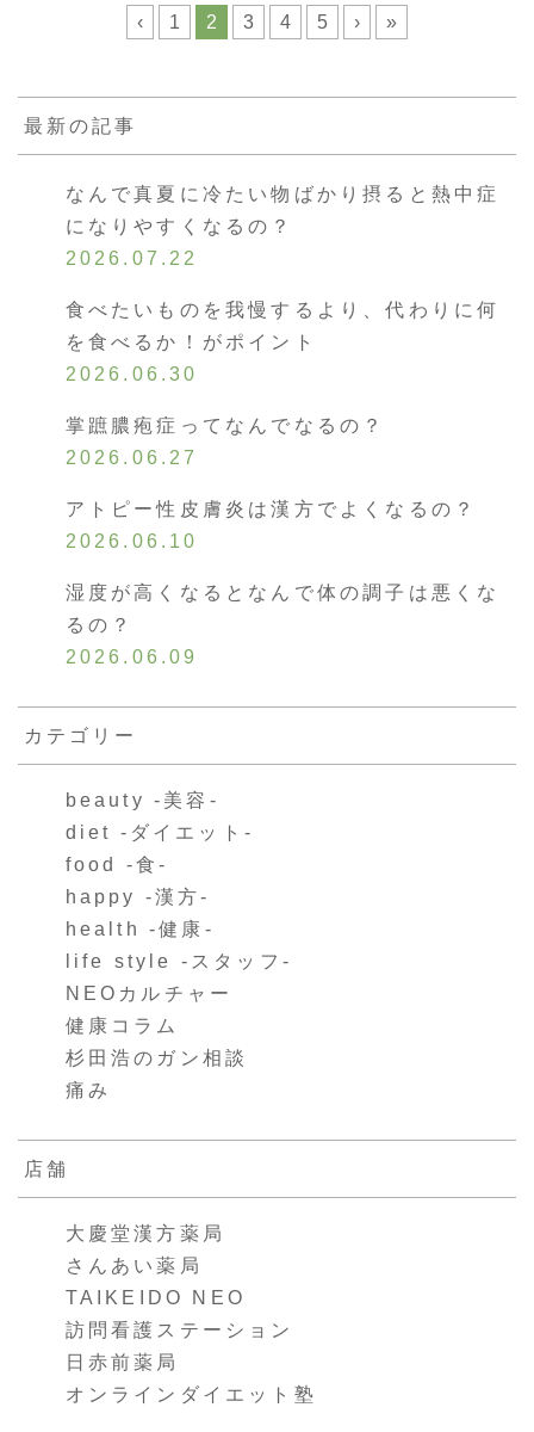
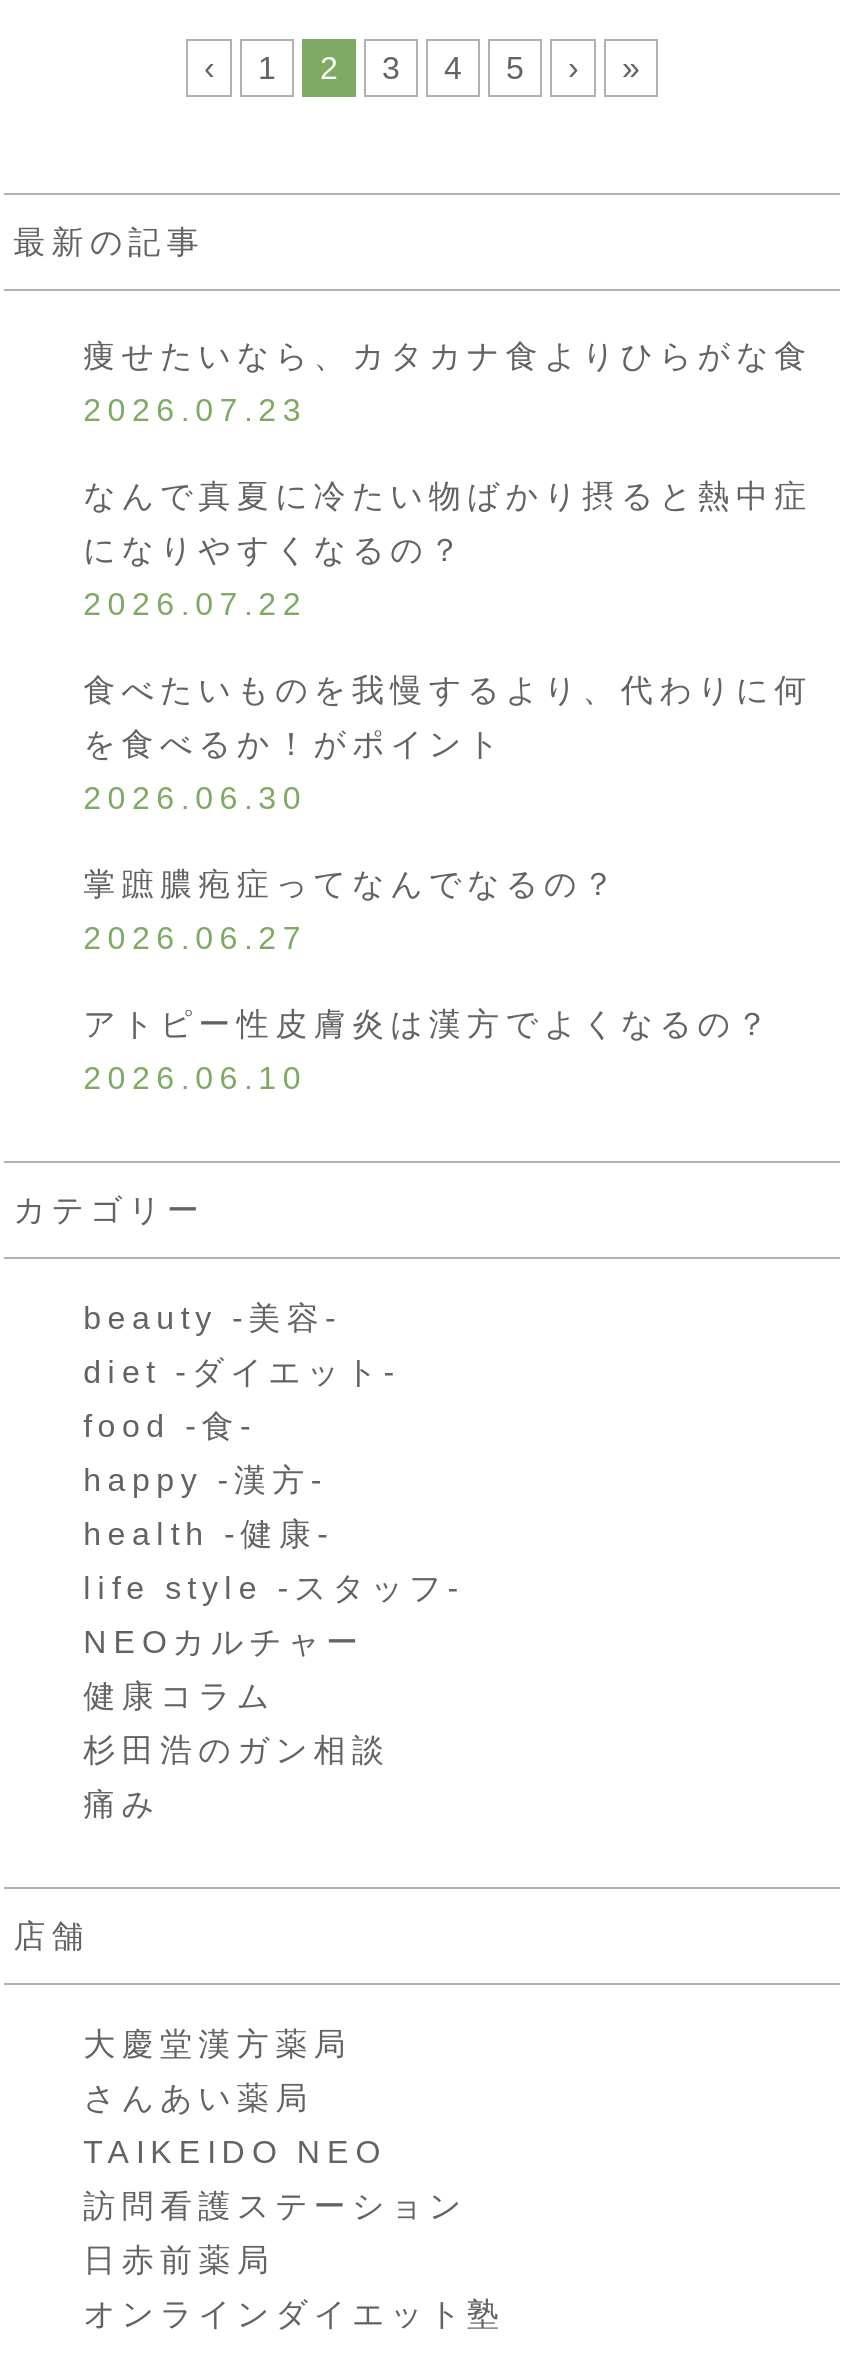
+ 痩せたいなら、カタカナ食よりひらがな食
+ 2026.07.23

moved down: なんで真夏に冷たい物ばかり摂ると熱中症 | になりやすくなるの？ | 2026.07.22 | ... | アトピー性皮膚炎は漢方でよくなるの？ | 2026.06.10

- 湿度が高くなるとなんで体の調子は悪くな
- るの？
- 2026.06.09
